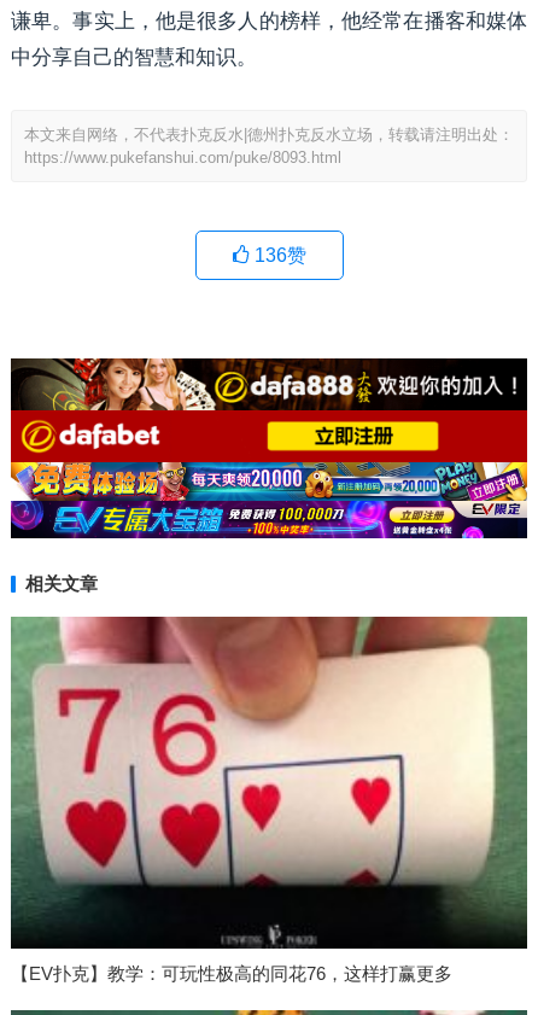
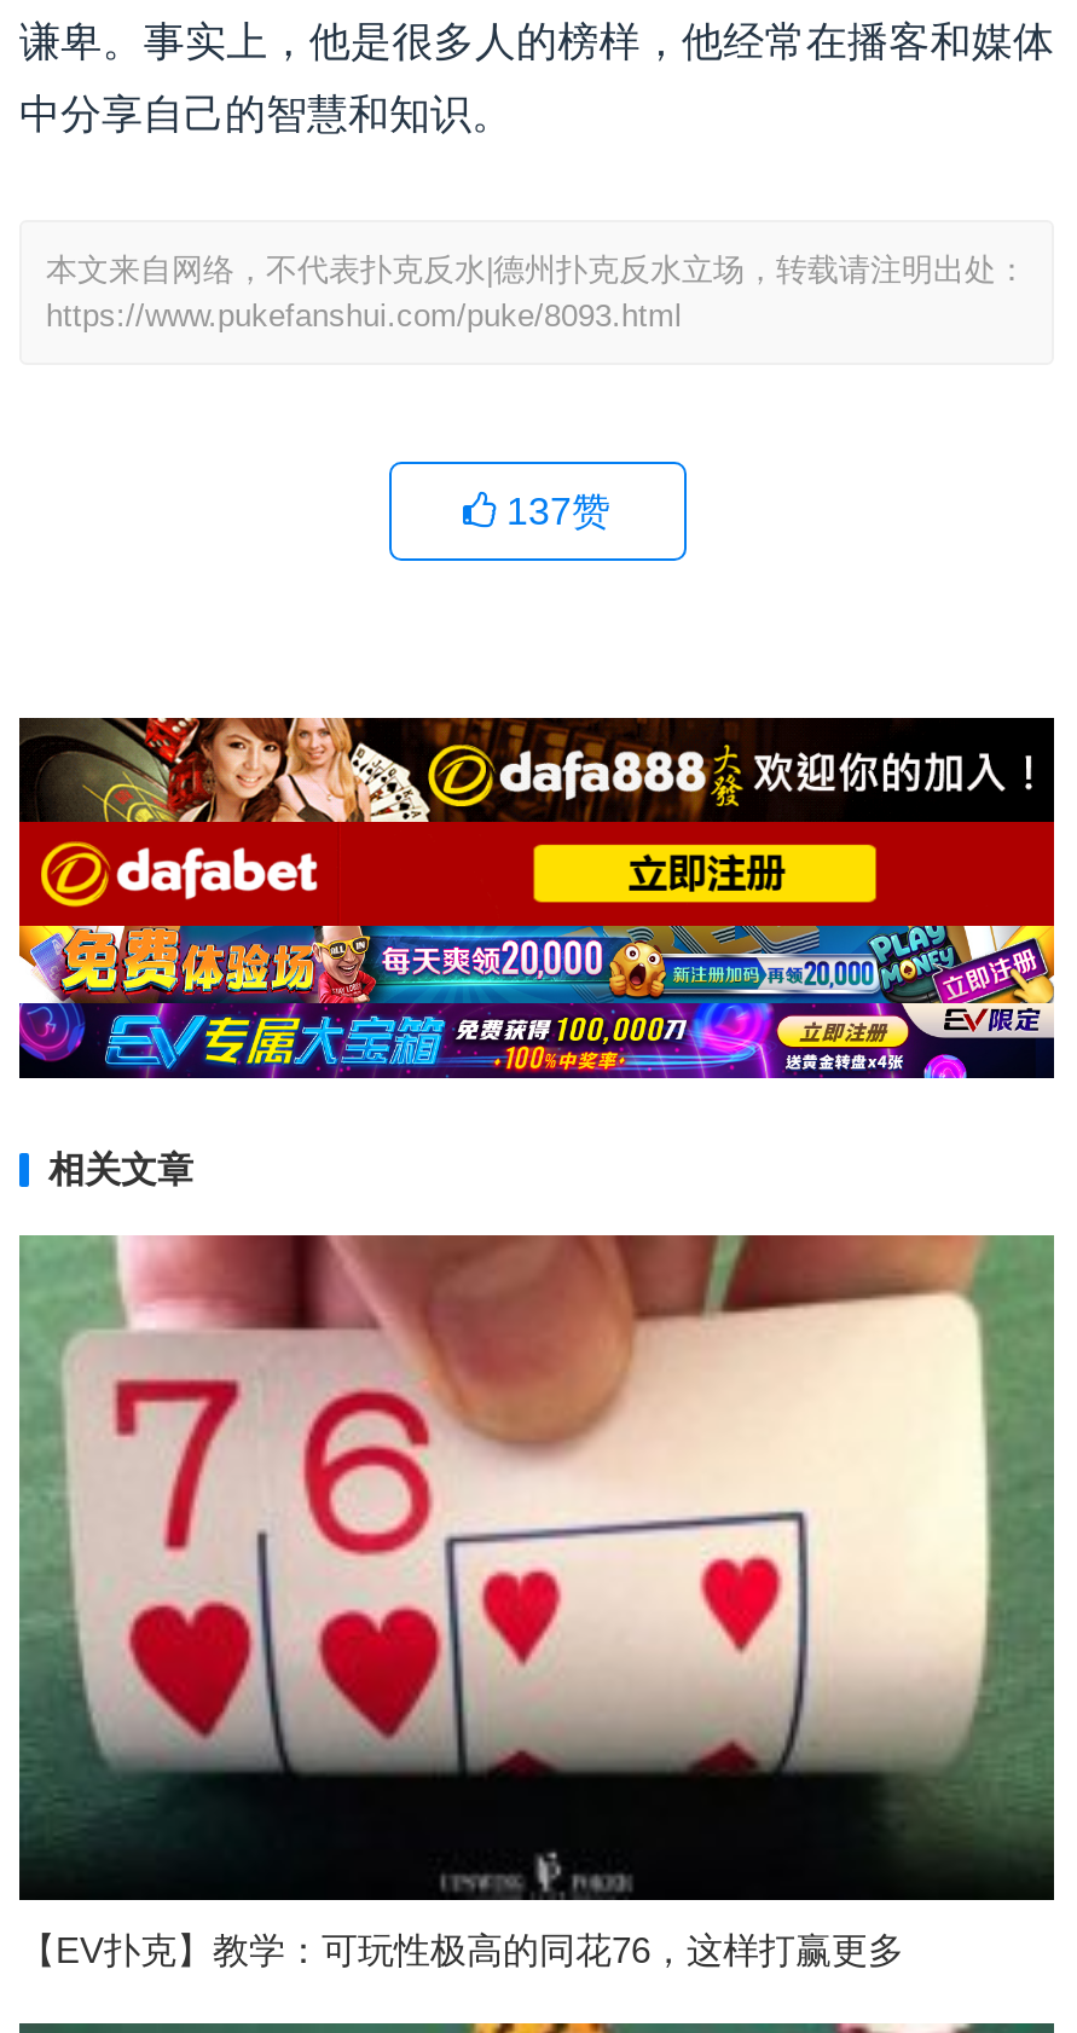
- 136赞
+ 137赞
